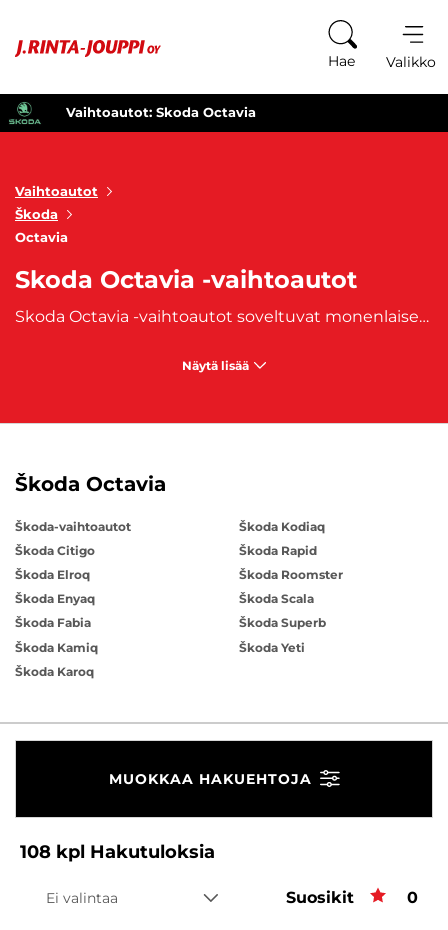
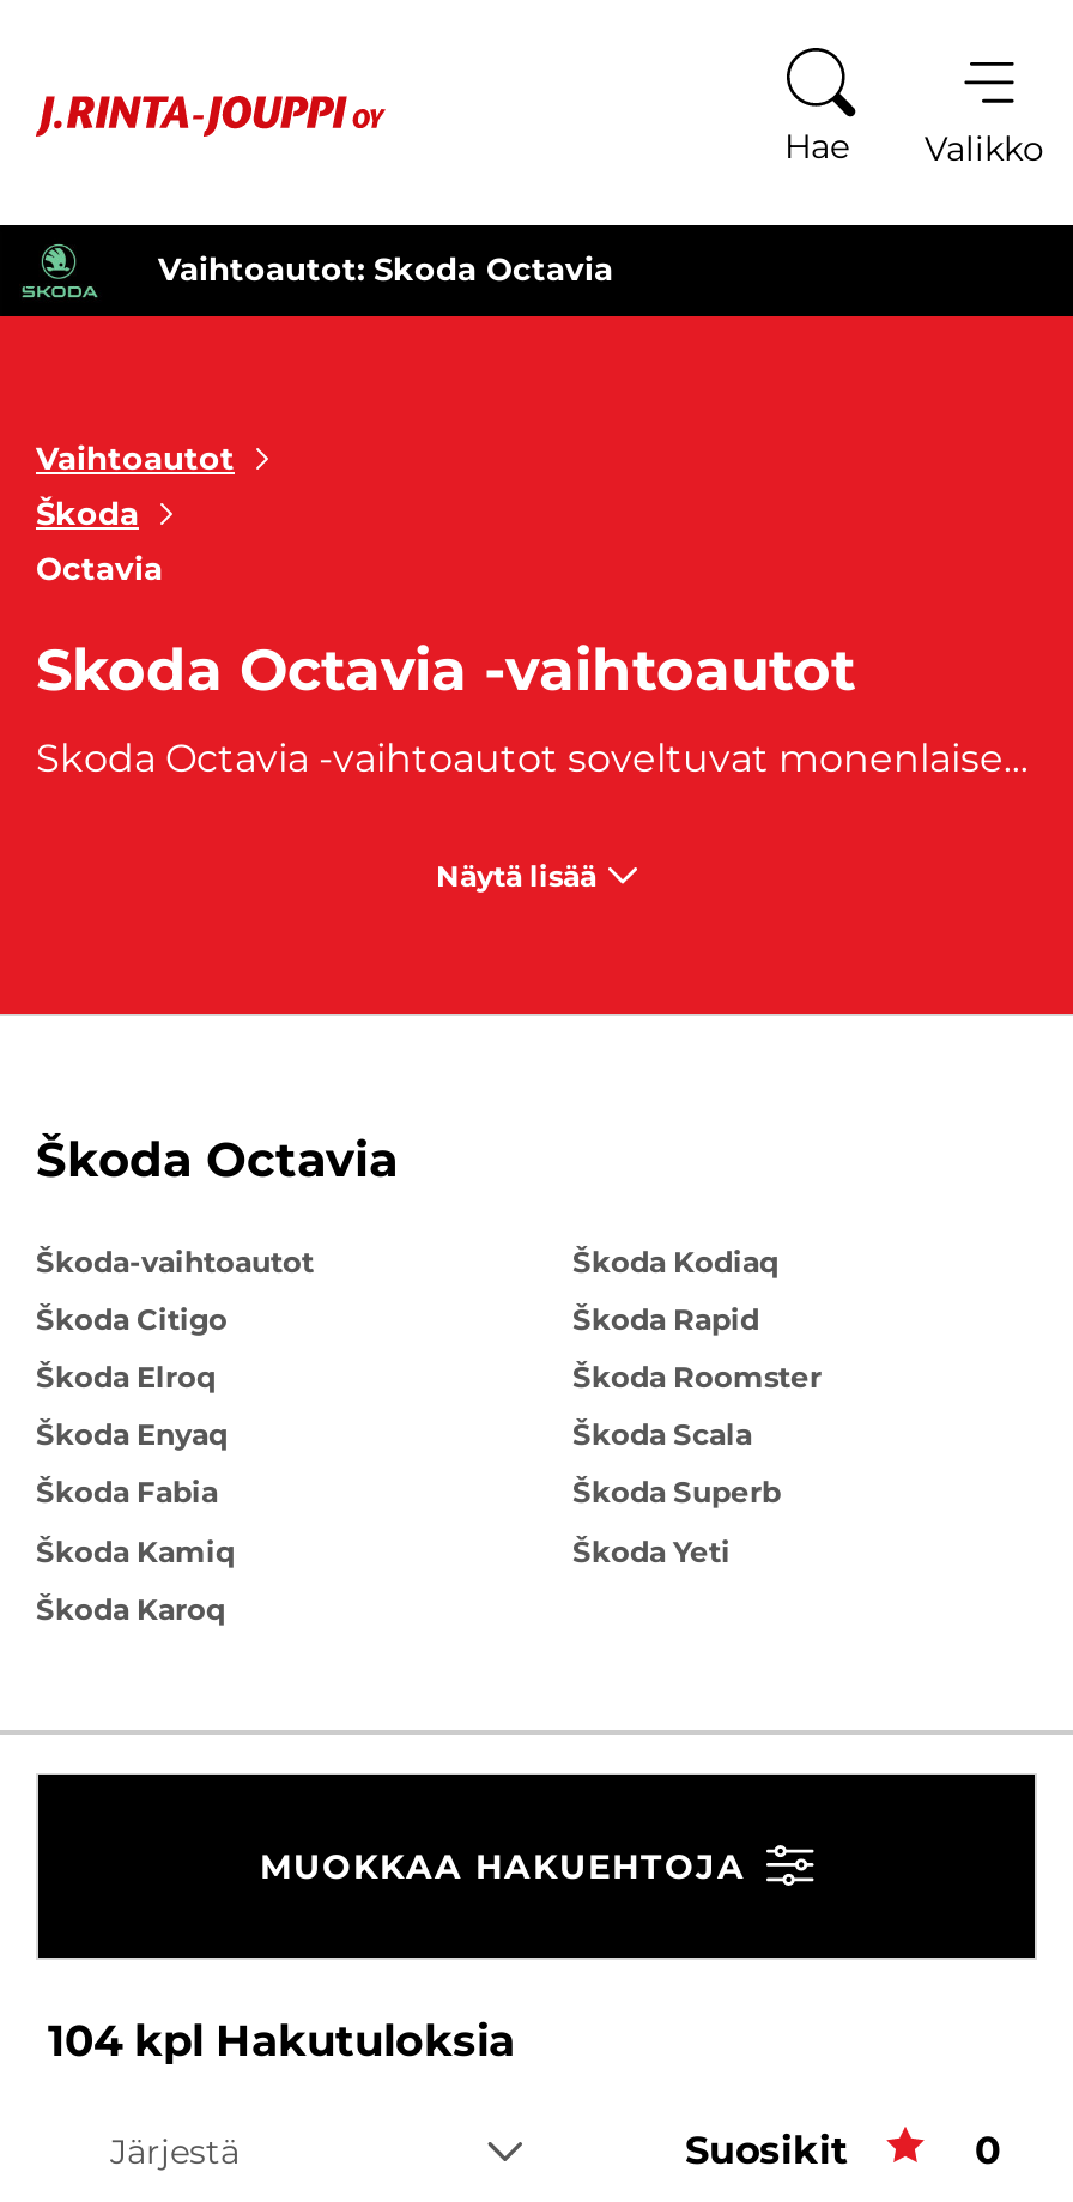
- 108 kpl Hakutuloksia
+ 104 kpl Hakutuloksia

- Ei valintaa
+ Järjestä
